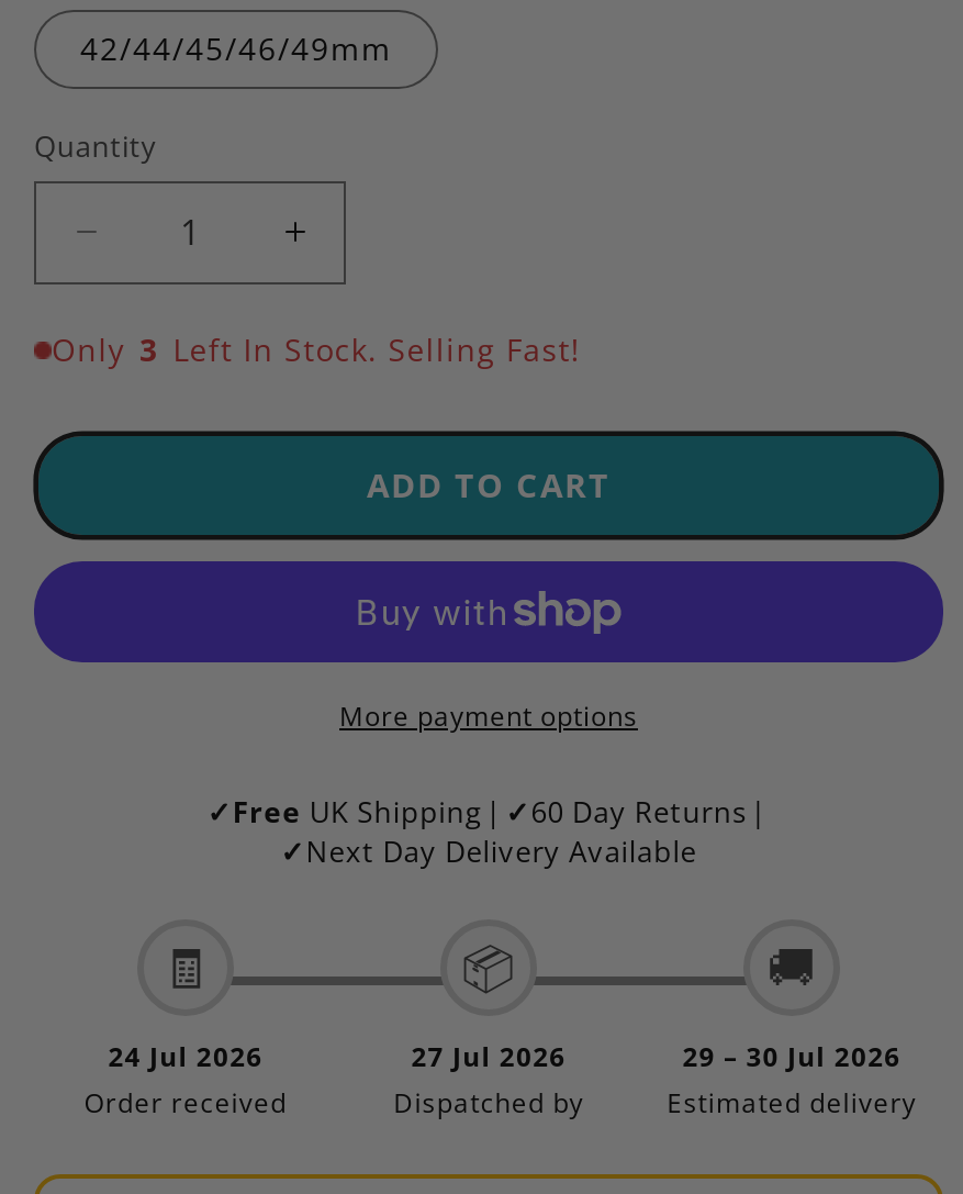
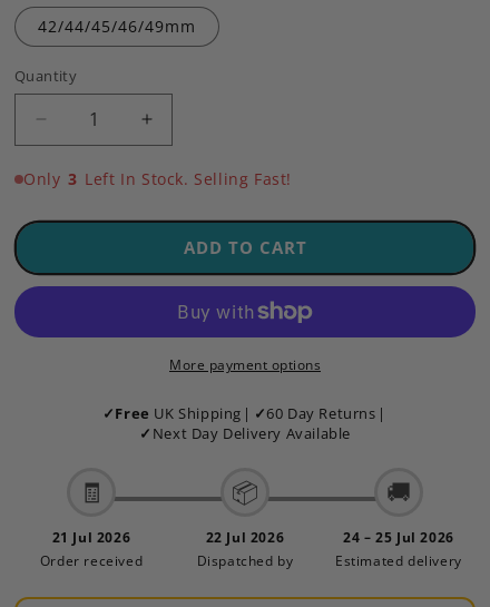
- 24 Jul 2026
+ 21 Jul 2026

- 27 Jul 2026
+ 22 Jul 2026

- 29 – 30 Jul 2026
+ 24 – 25 Jul 2026
